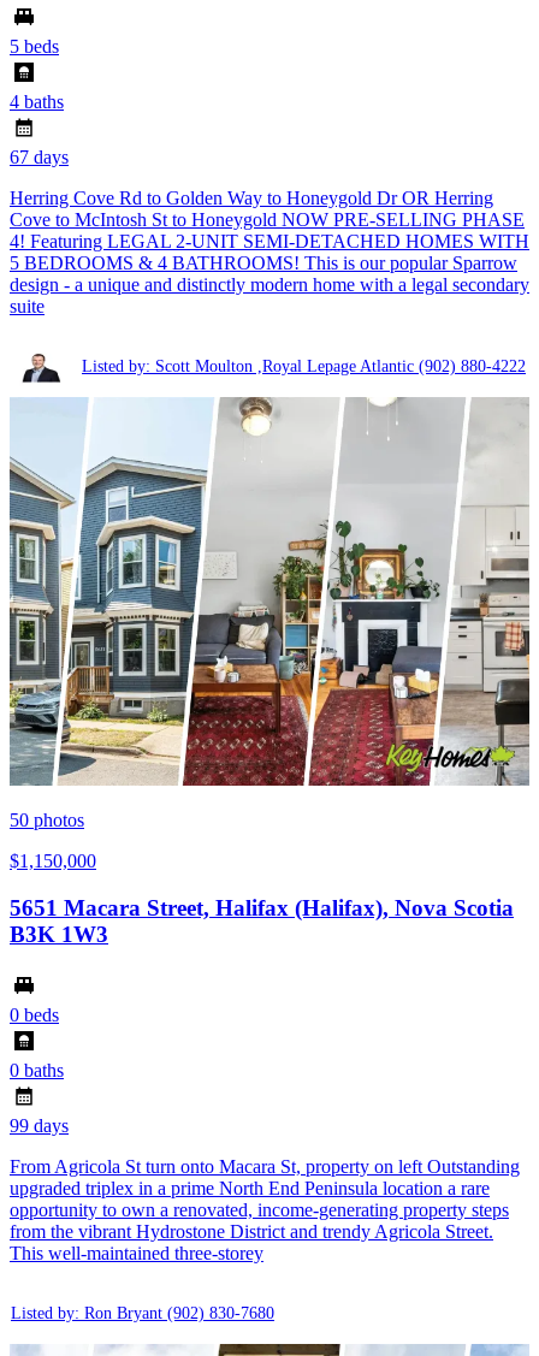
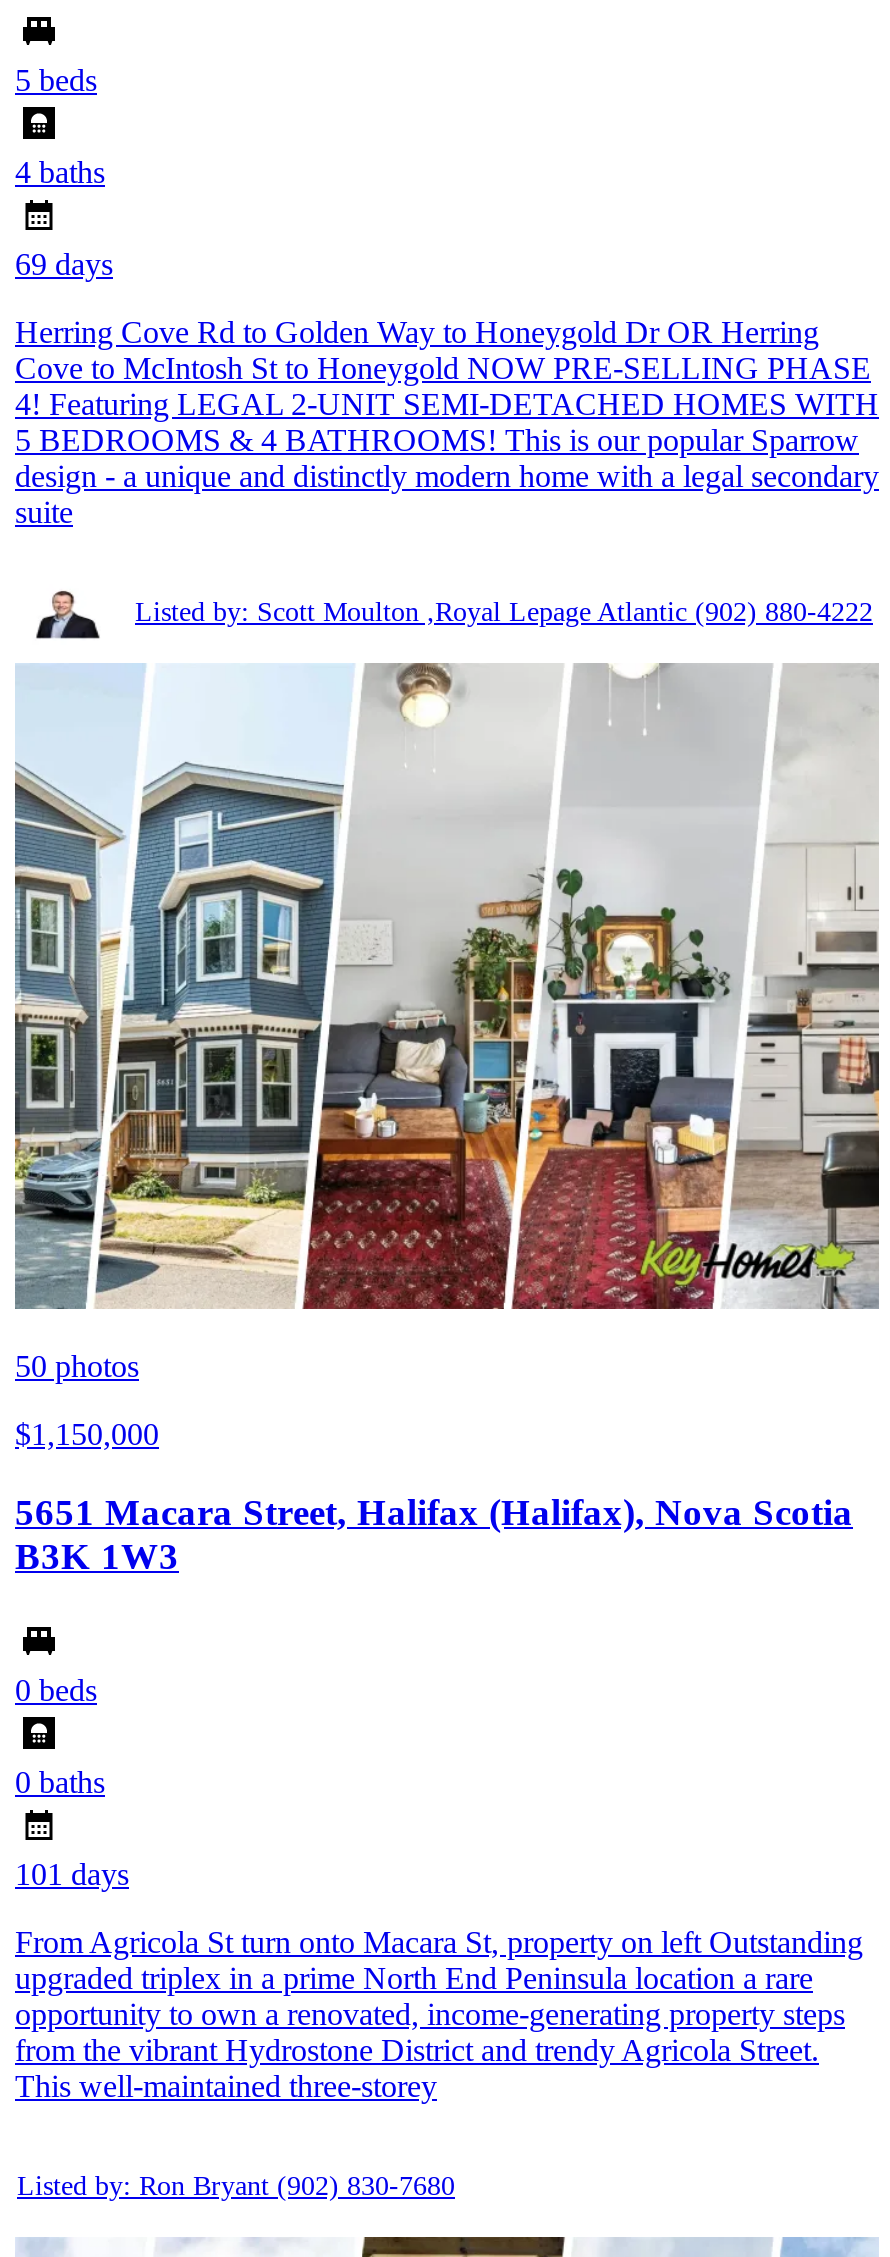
- 67 days
+ 69 days

- 99 days
+ 101 days
